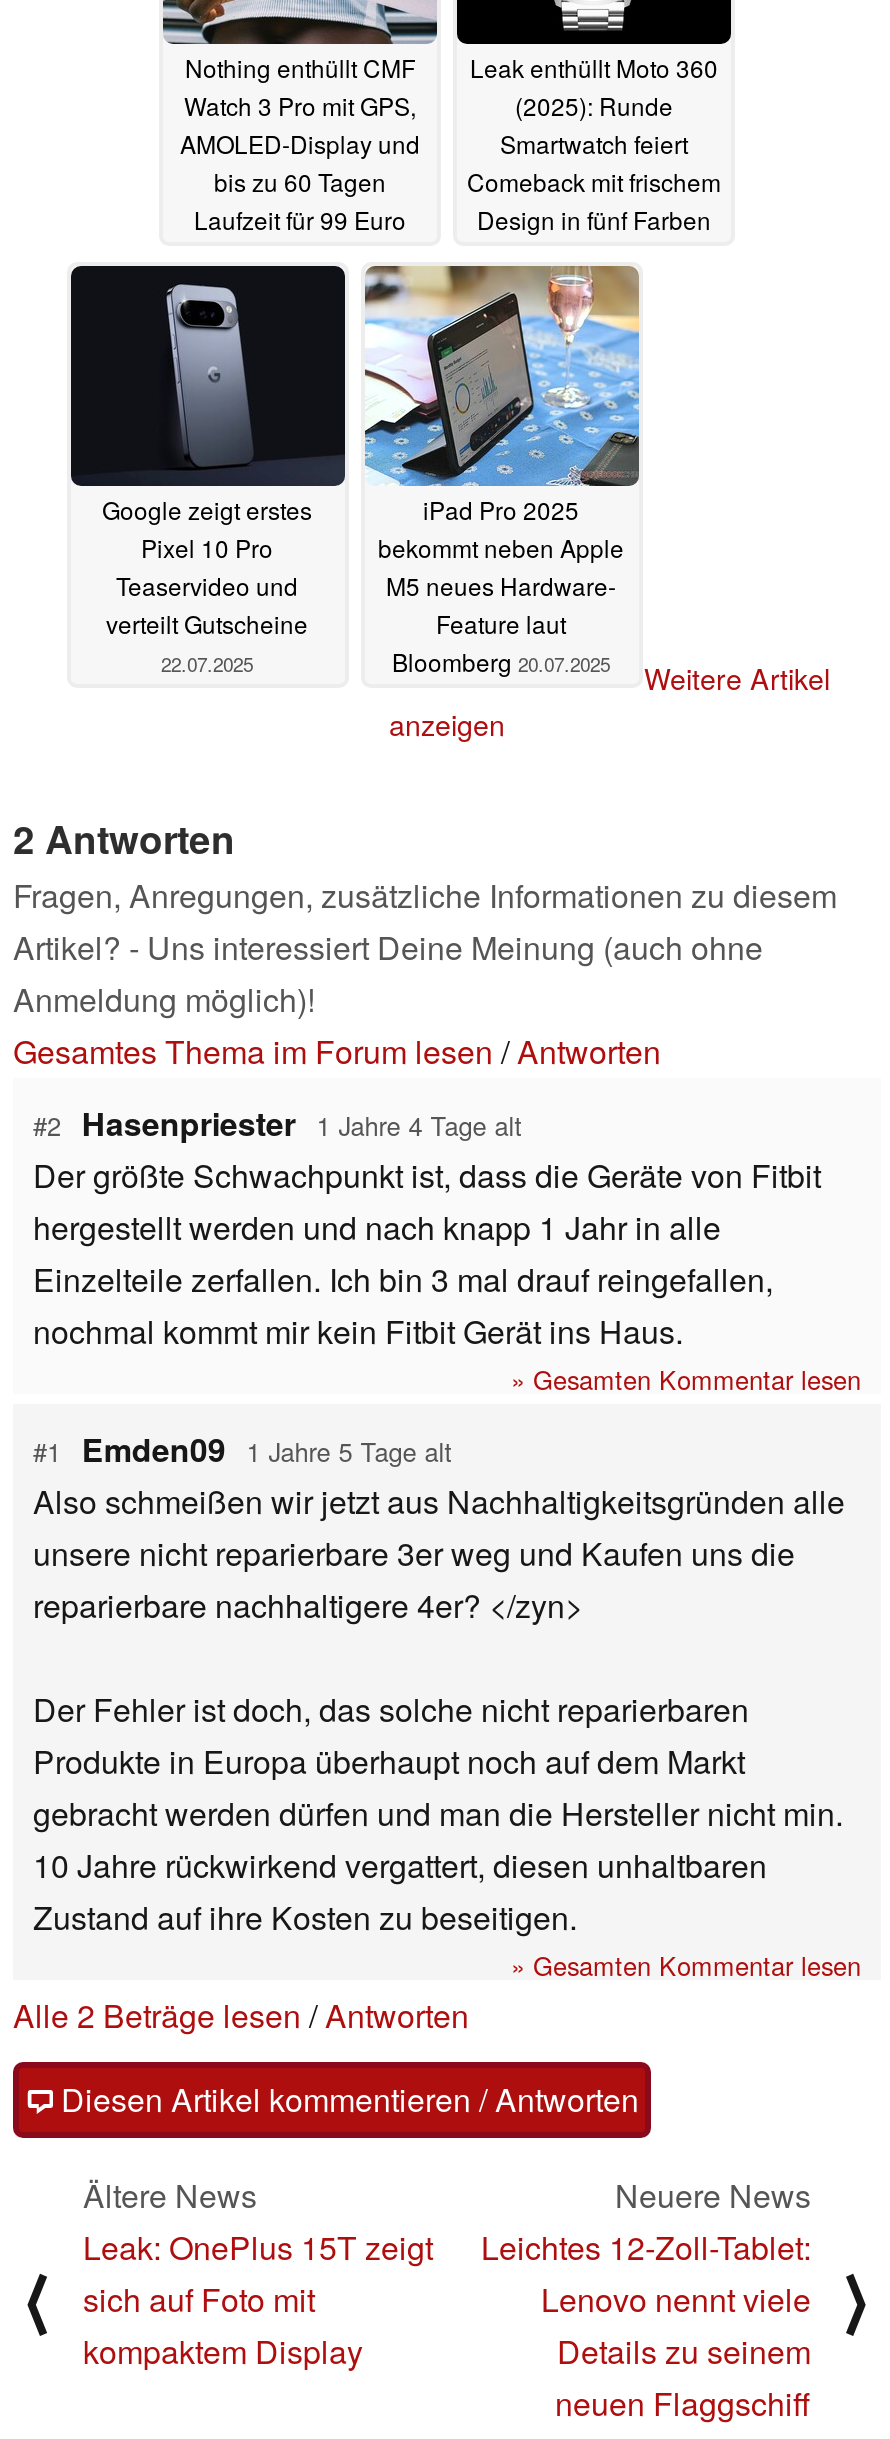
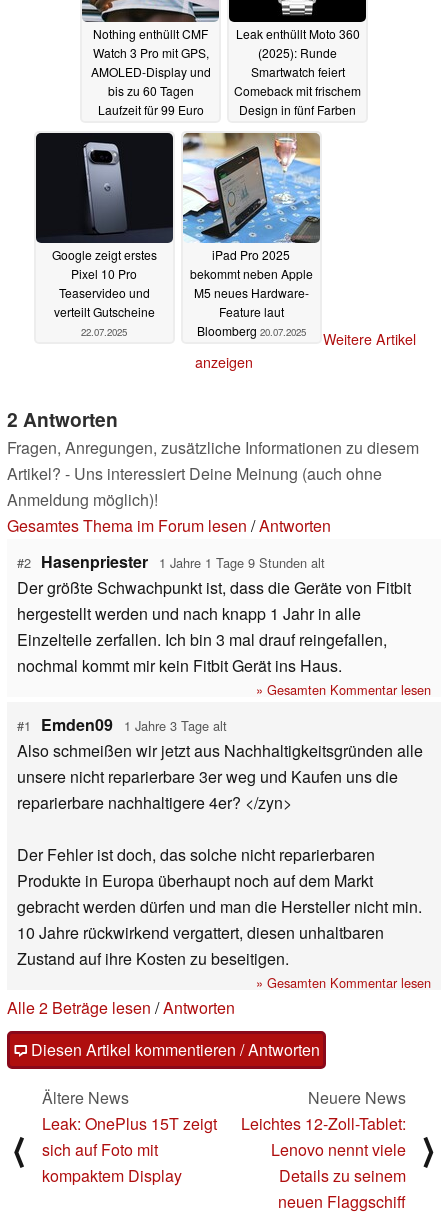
- #2 Hasenpriester 1 Jahre 4 Tage alt
+ #2 Hasenpriester 1 Jahre 1 Tage 9 Stunden alt

- #1 Emden09 1 Jahre 5 Tage alt
+ #1 Emden09 1 Jahre 3 Tage alt
